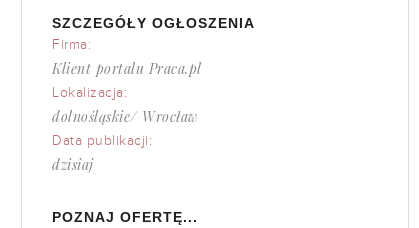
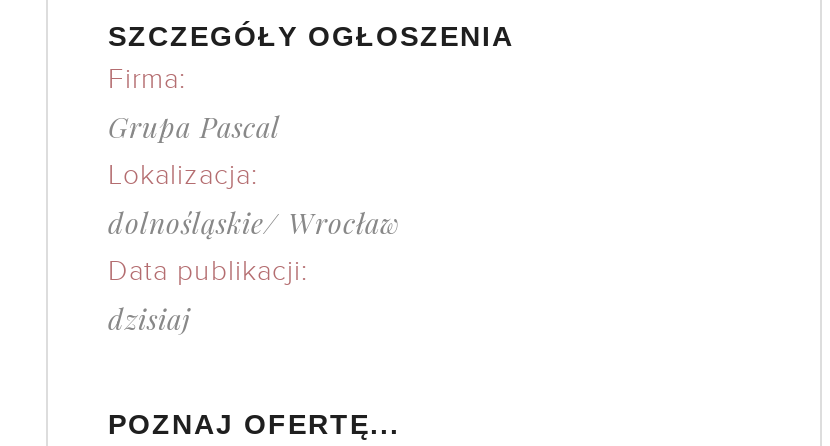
- Klient portalu Praca.pl
+ Grupa Pascal
